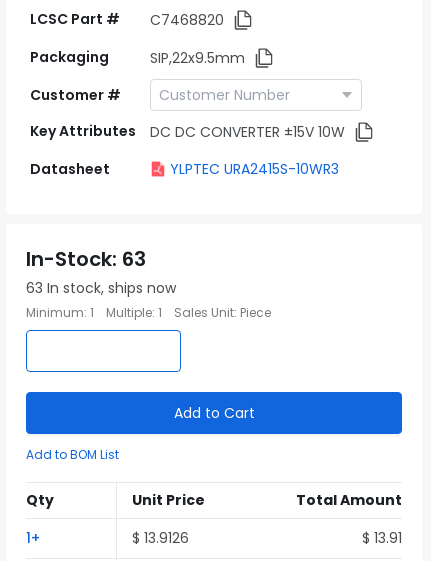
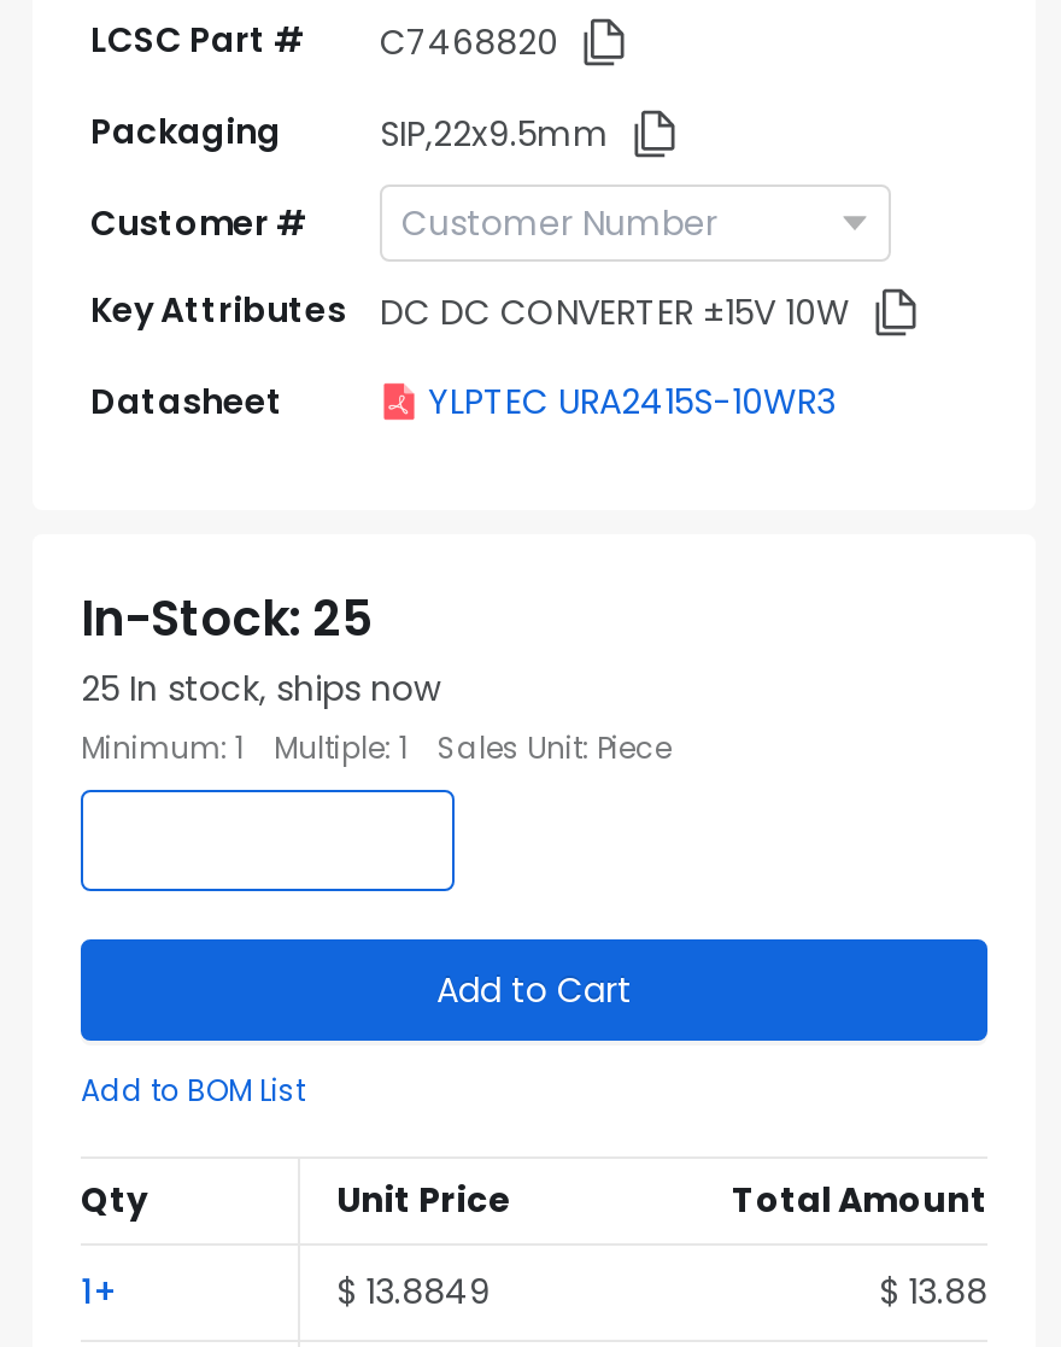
- In-Stock: 63
+ In-Stock: 25

- 63 In stock, ships now
+ 25 In stock, ships now

- $ 13.9126
+ $ 13.8849

- $ 13.91
+ $ 13.88
